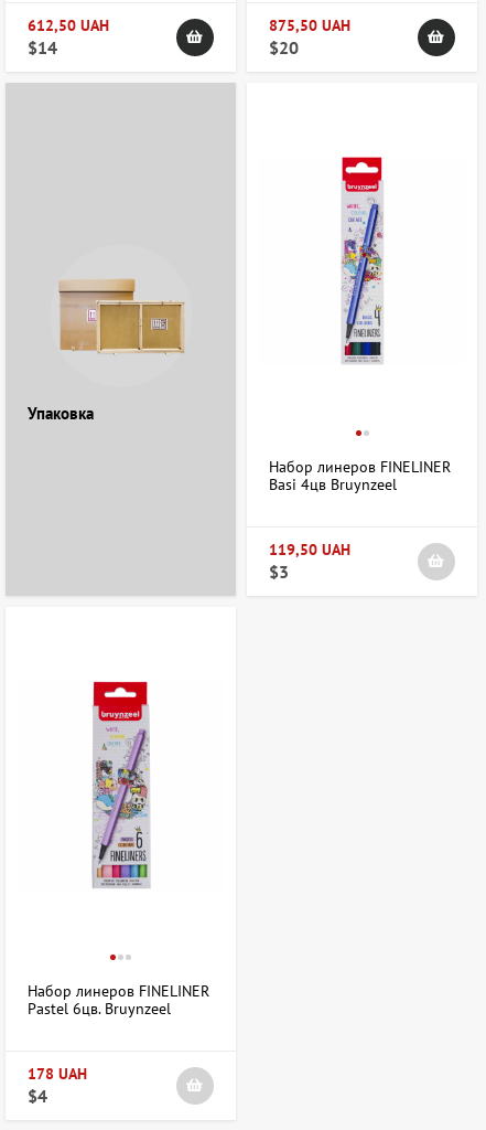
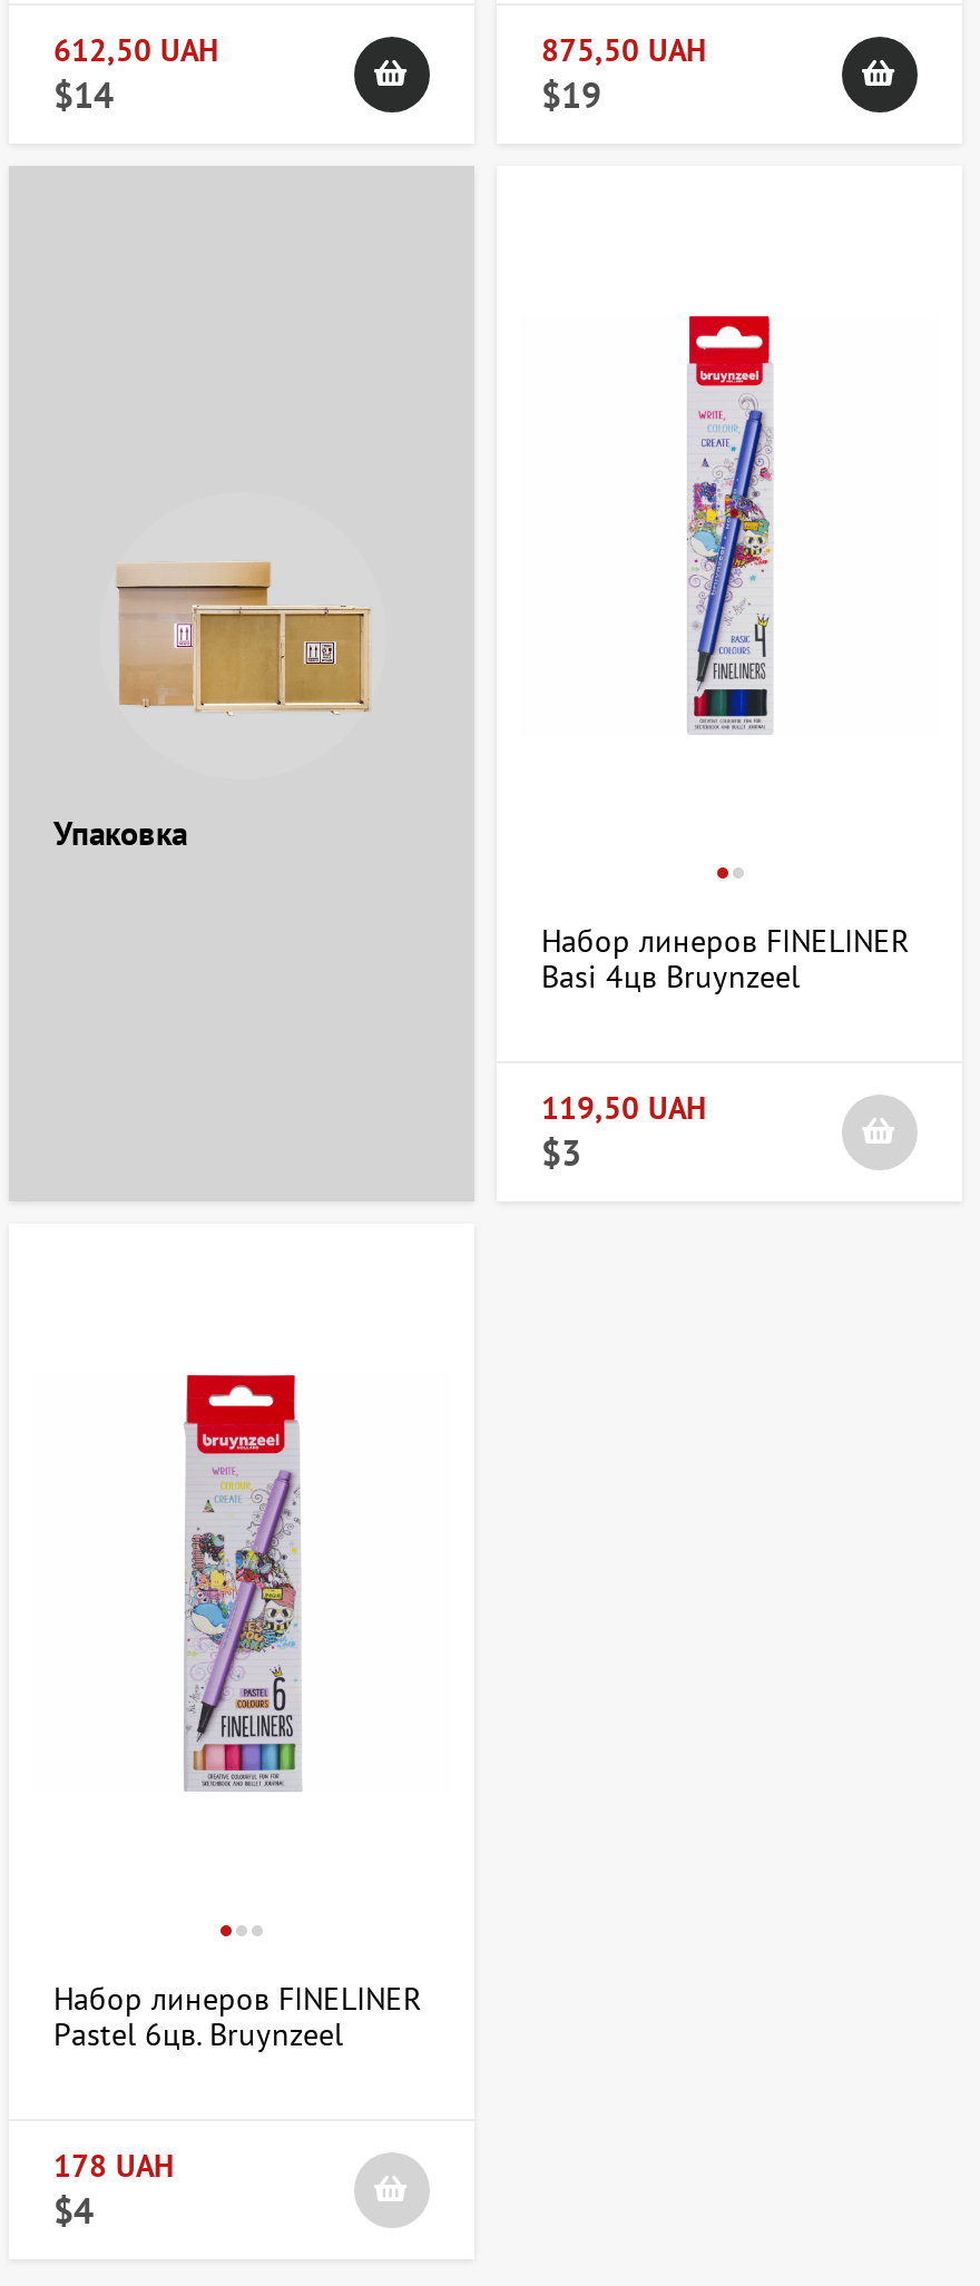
- $20
+ $19
